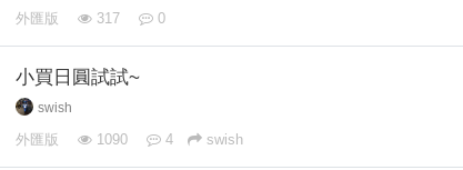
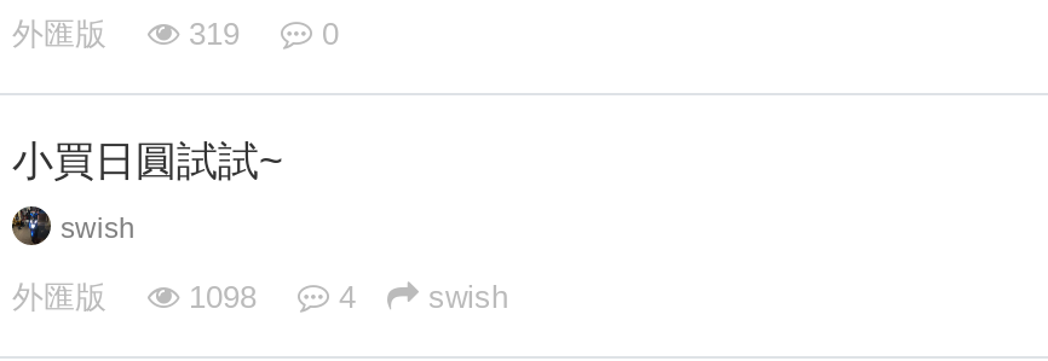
- 外匯版 317 0
+ 外匯版 319 0

- 外匯版 1090 4 swish
+ 外匯版 1098 4 swish
